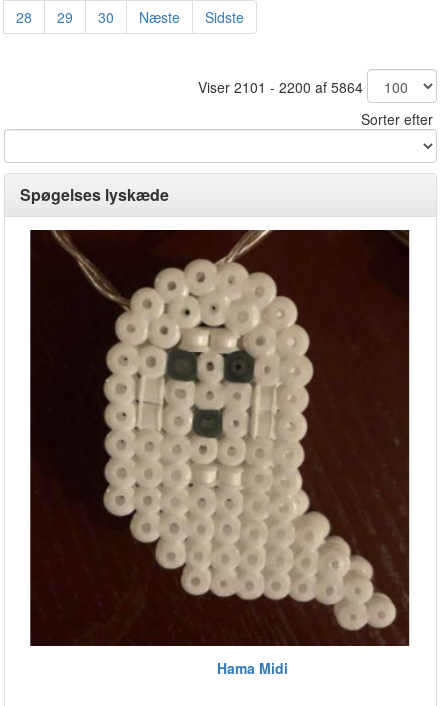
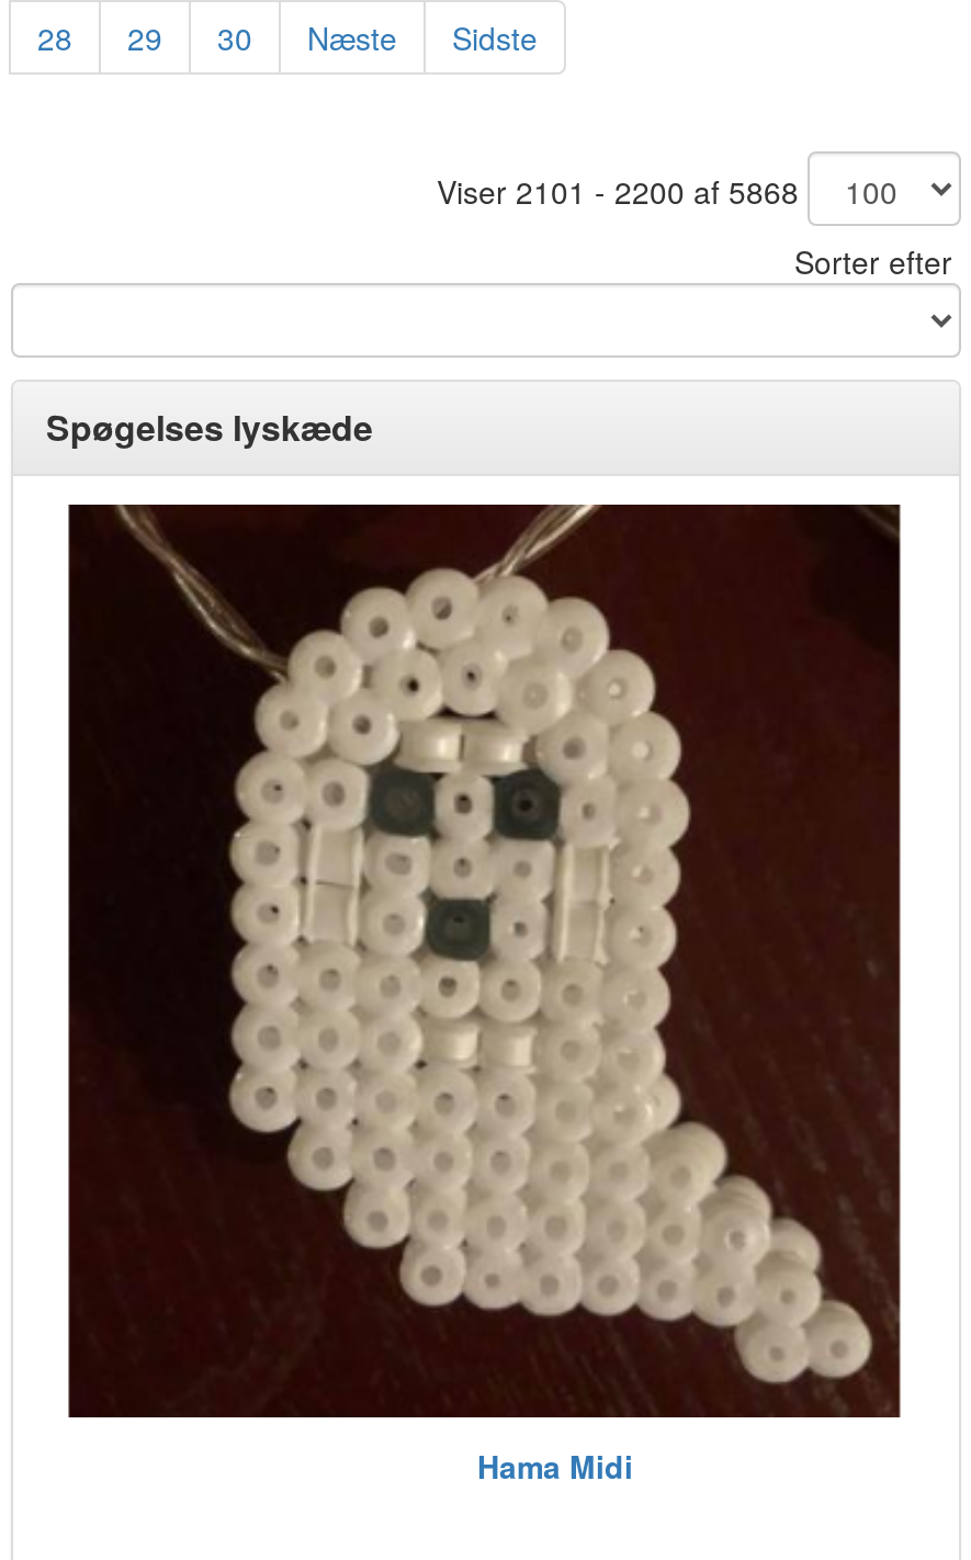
- Viser 2101 - 2200 af 5864
+ Viser 2101 - 2200 af 5868
